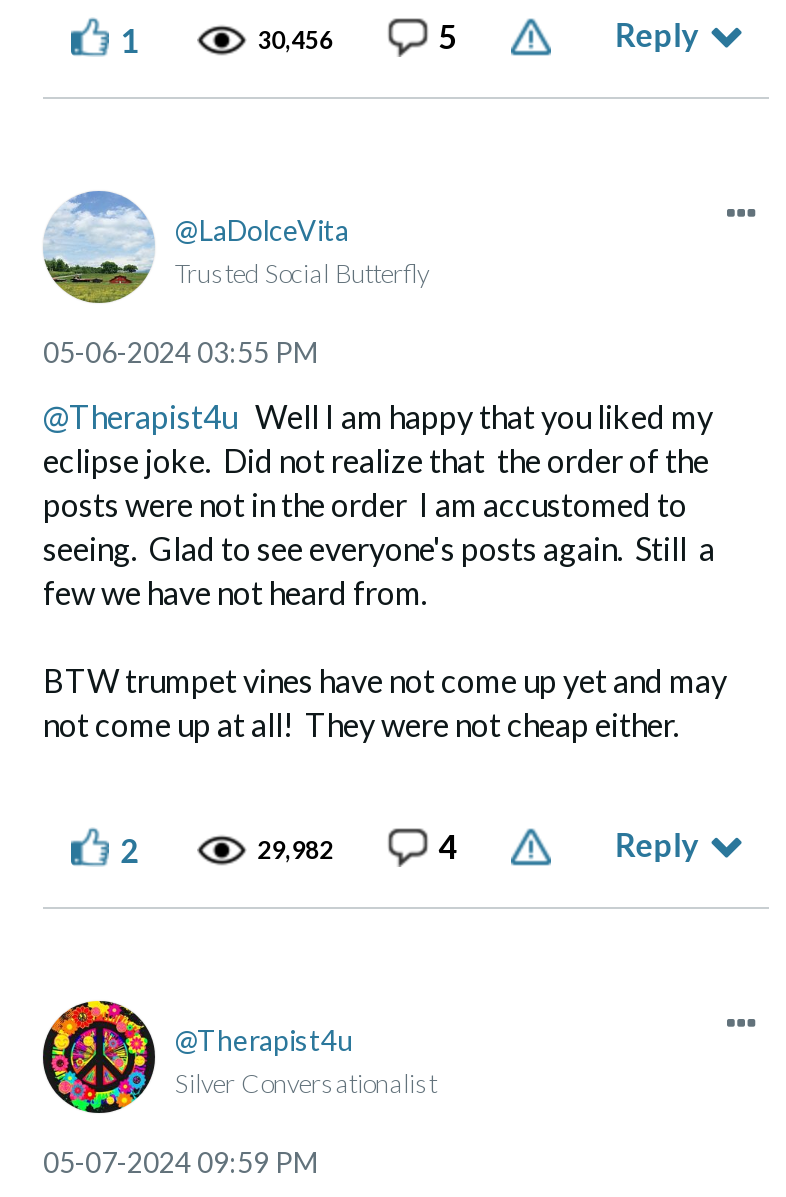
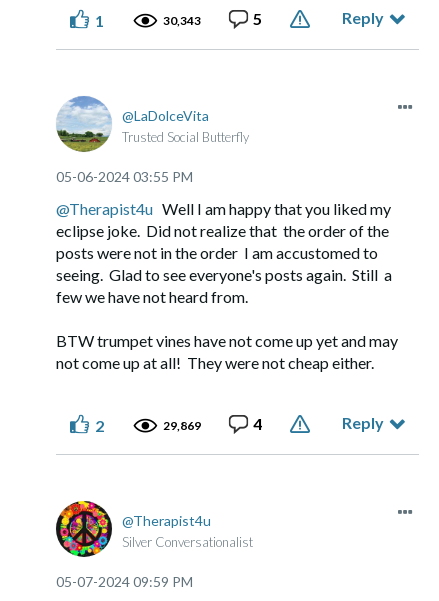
- 30,456
+ 30,343

- 29,982
+ 29,869
